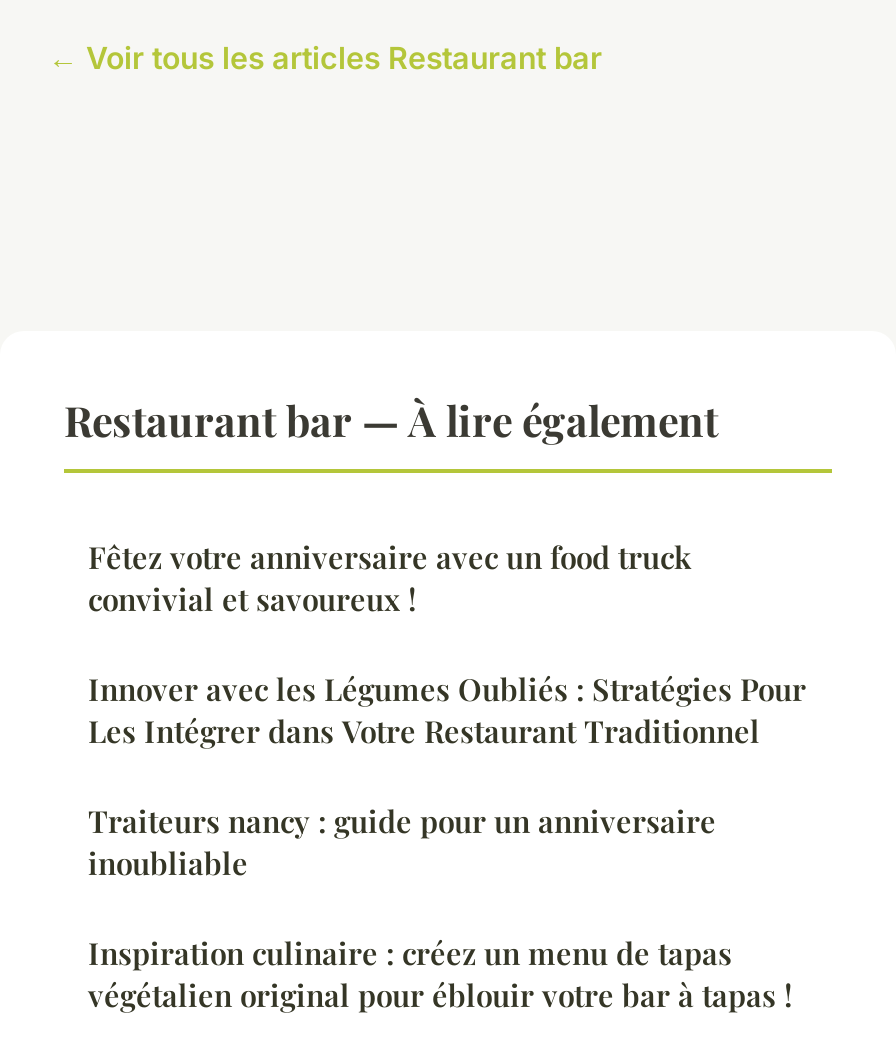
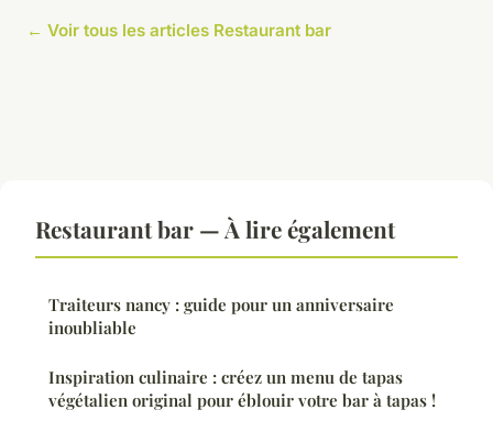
- Fêtez votre anniversaire avec un food truck
- convivial et savoureux !
- Innover avec les Légumes Oubliés : Stratégies Pour
- Les Intégrer dans Votre Restaurant Traditionnel
